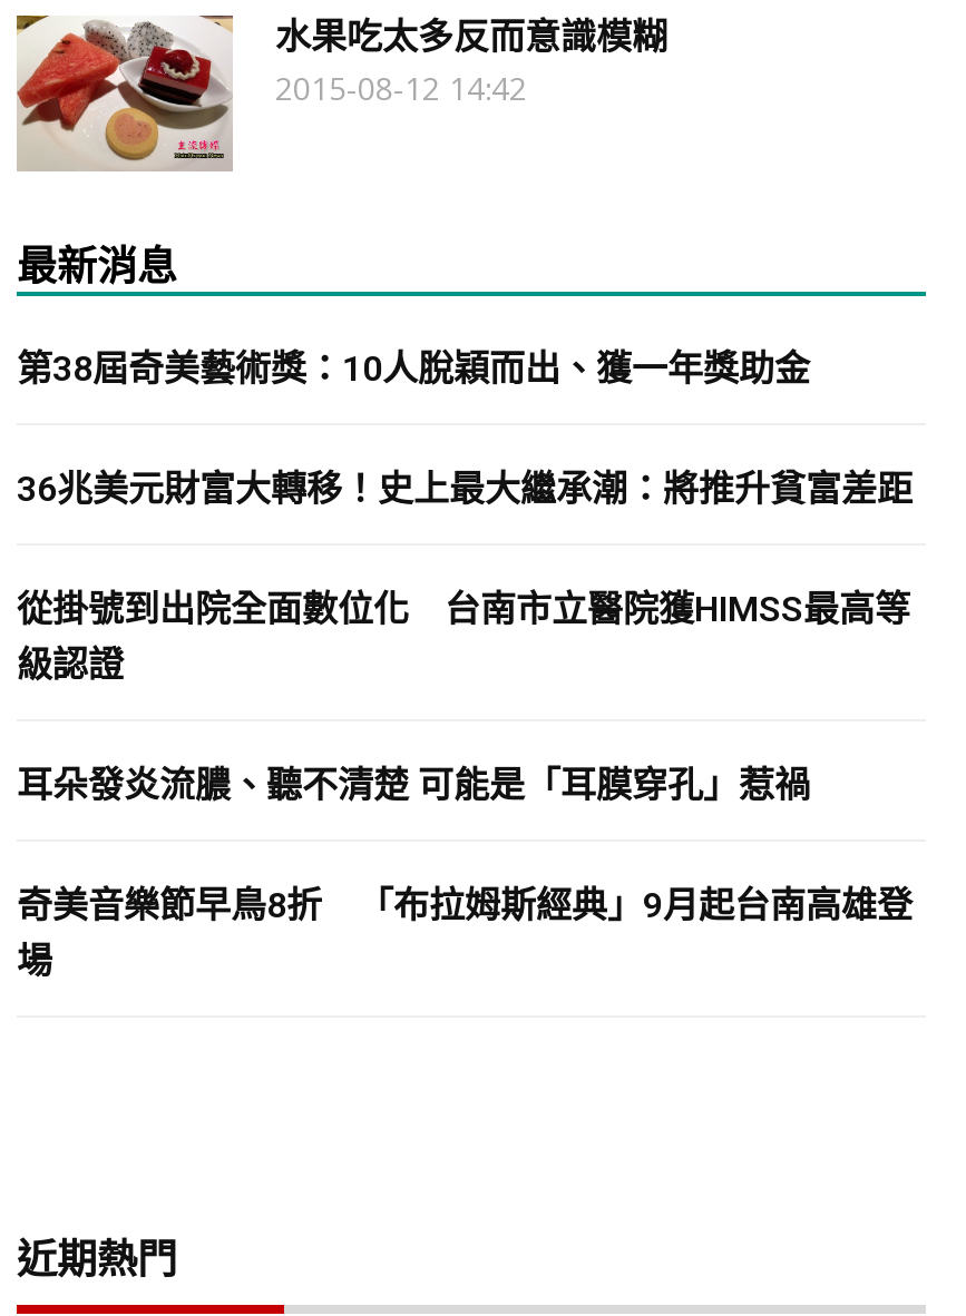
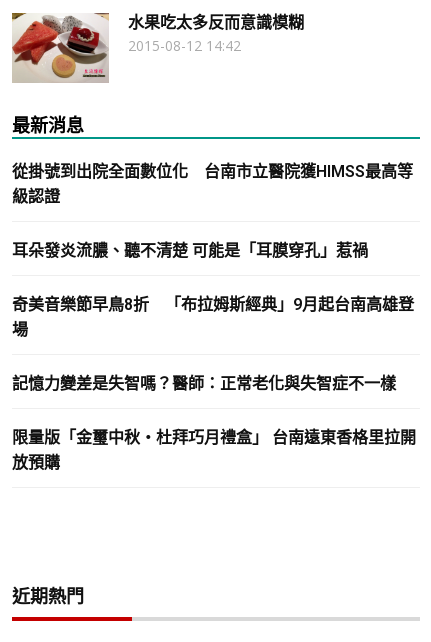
- 第38屆奇美藝術獎：10人脫穎而出、獲一年獎助金
- 36兆美元財富大轉移！史上最大繼承潮：將推升貧富差距

moved up: 從掛號到出院全面數位化 台南市立醫院獲HIMSS最高等 | 級認證 | 耳朵發炎流膿、聽不清楚 可能是「耳膜穿孔」惹禍 | 奇美音樂節早鳥8折 「布拉姆斯經典」9月起台南高雄登 | 場

+ 記憶力變差是失智嗎？醫師：正常老化與失智症不一樣
+ 限量版「金璽中秋・杜拜巧月禮盒」 台南遠東香格里拉開
+ 放預購
